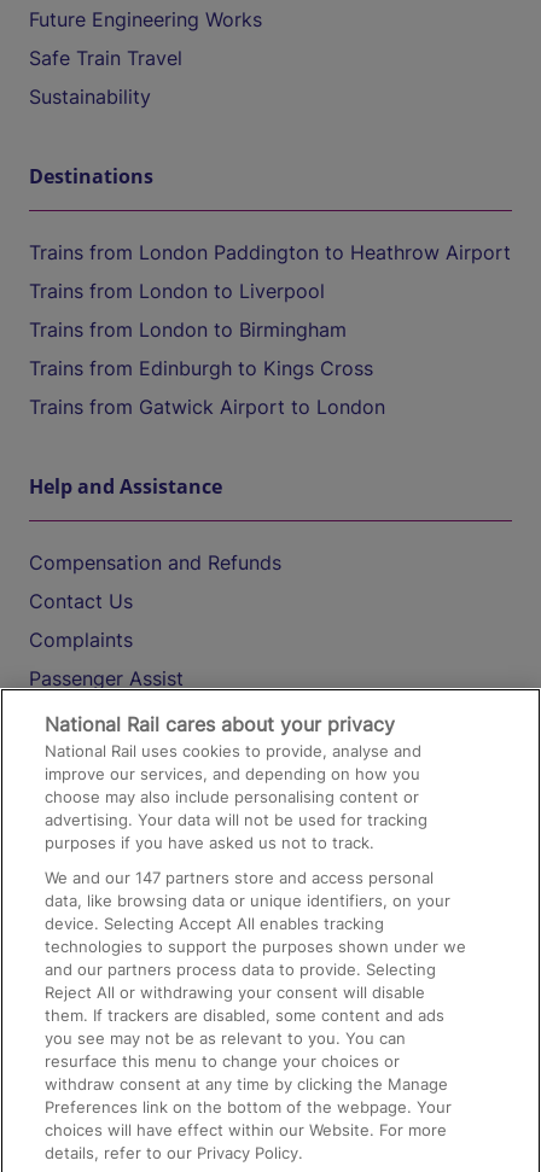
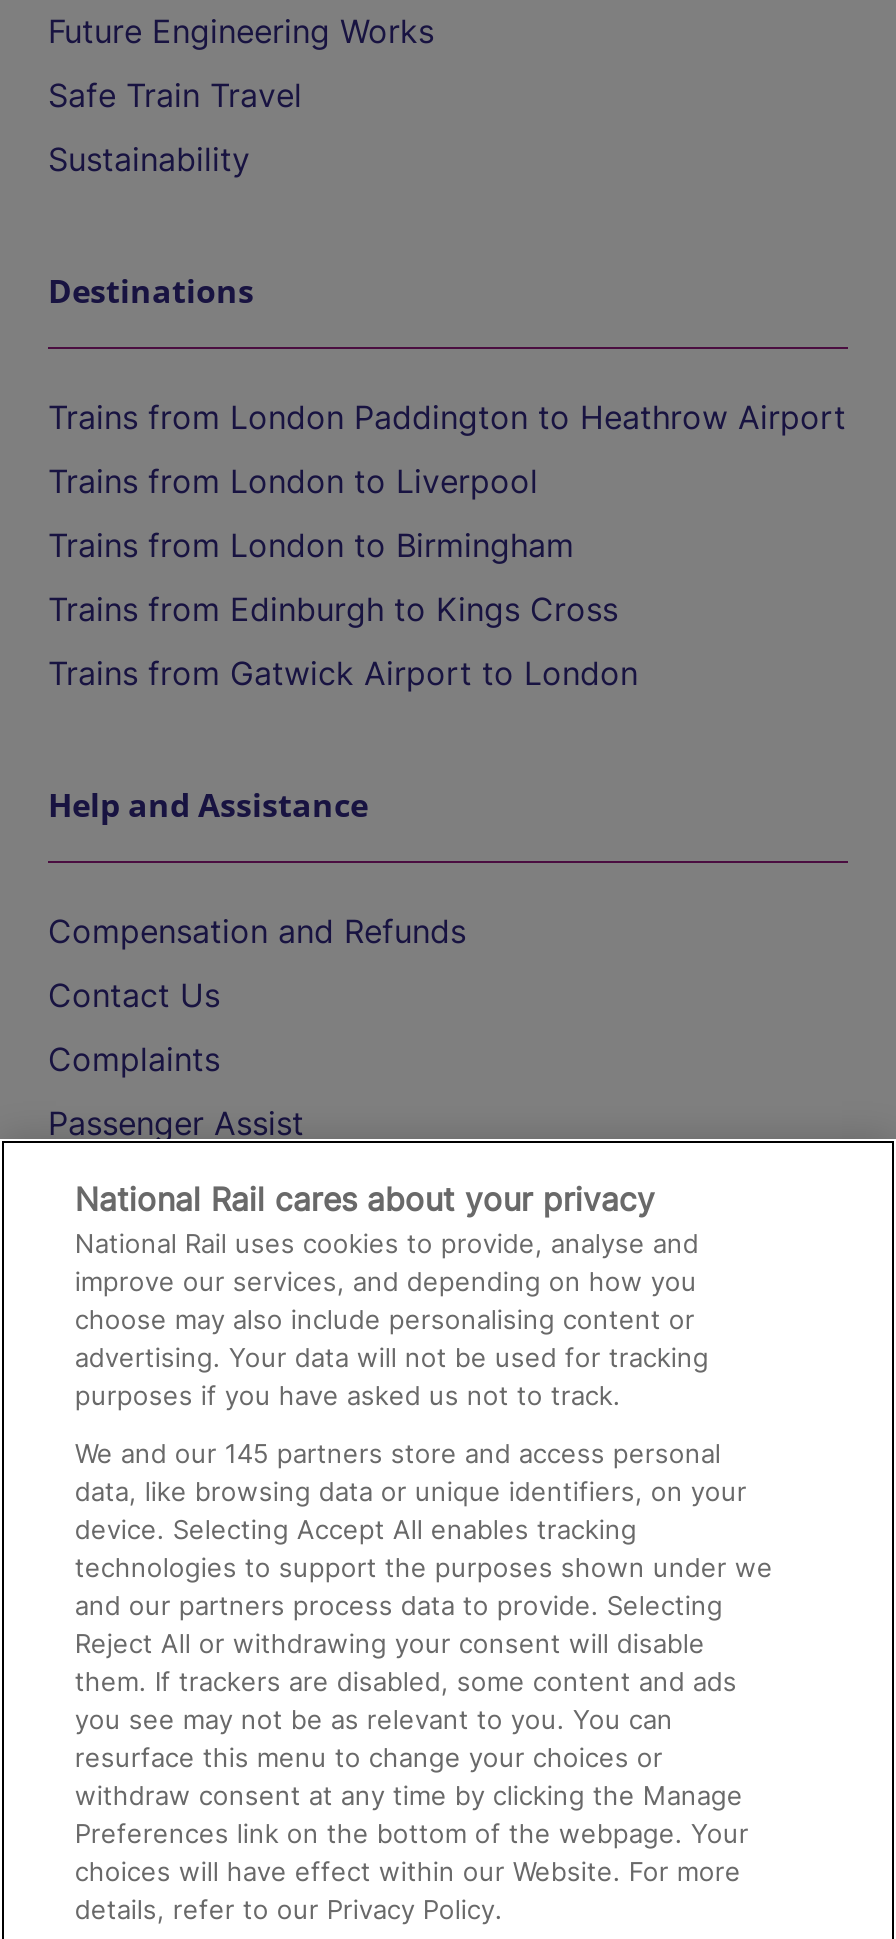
- We and our 147 partners store and access personal
+ We and our 145 partners store and access personal
